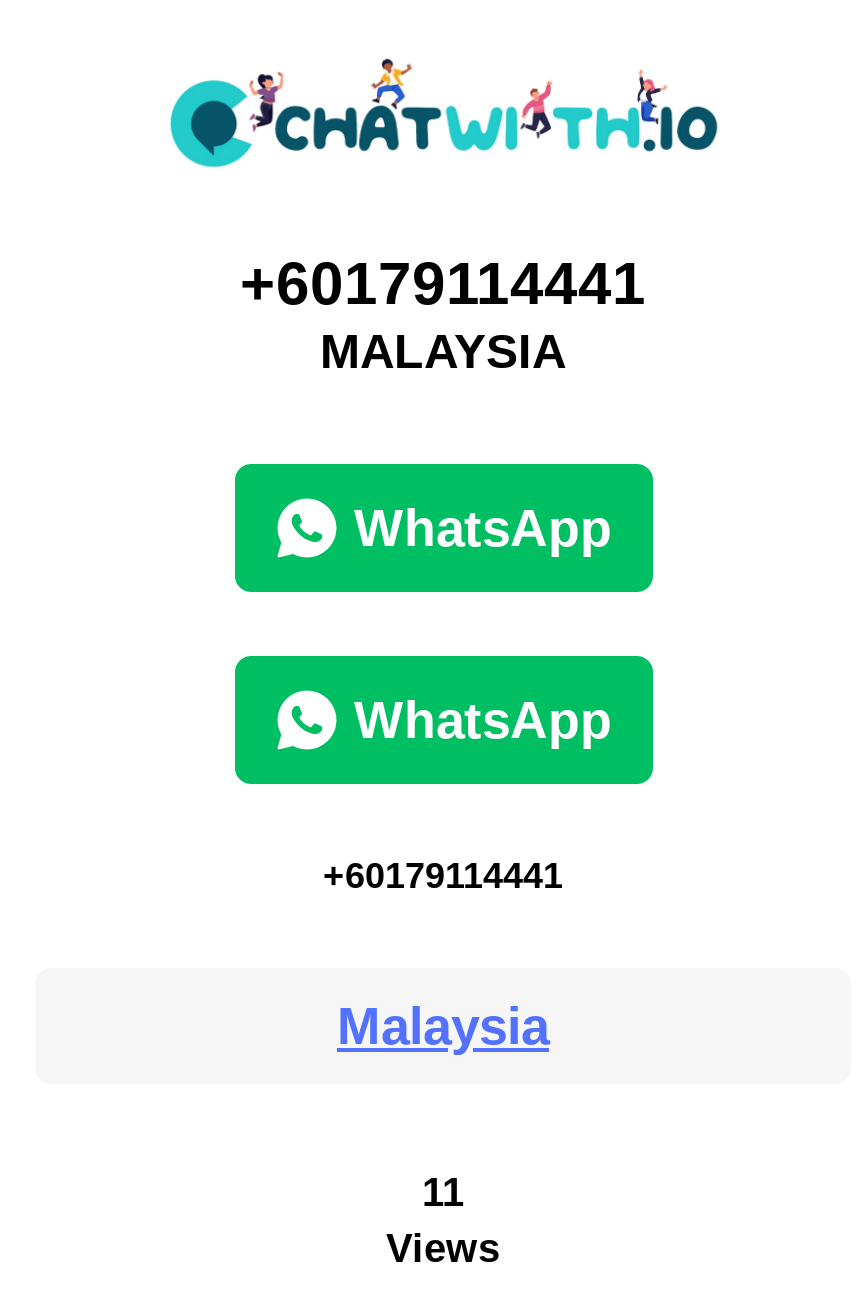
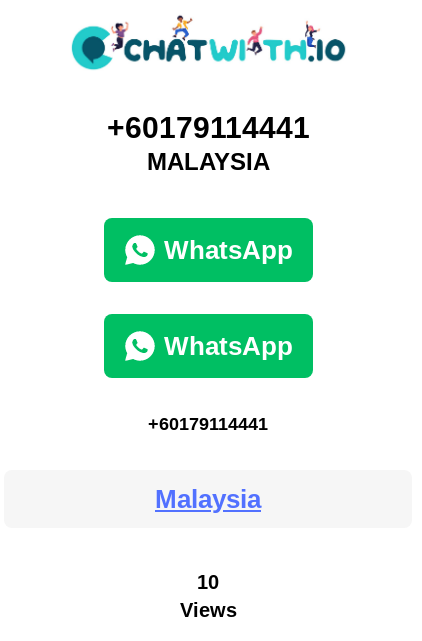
- 11
+ 10
